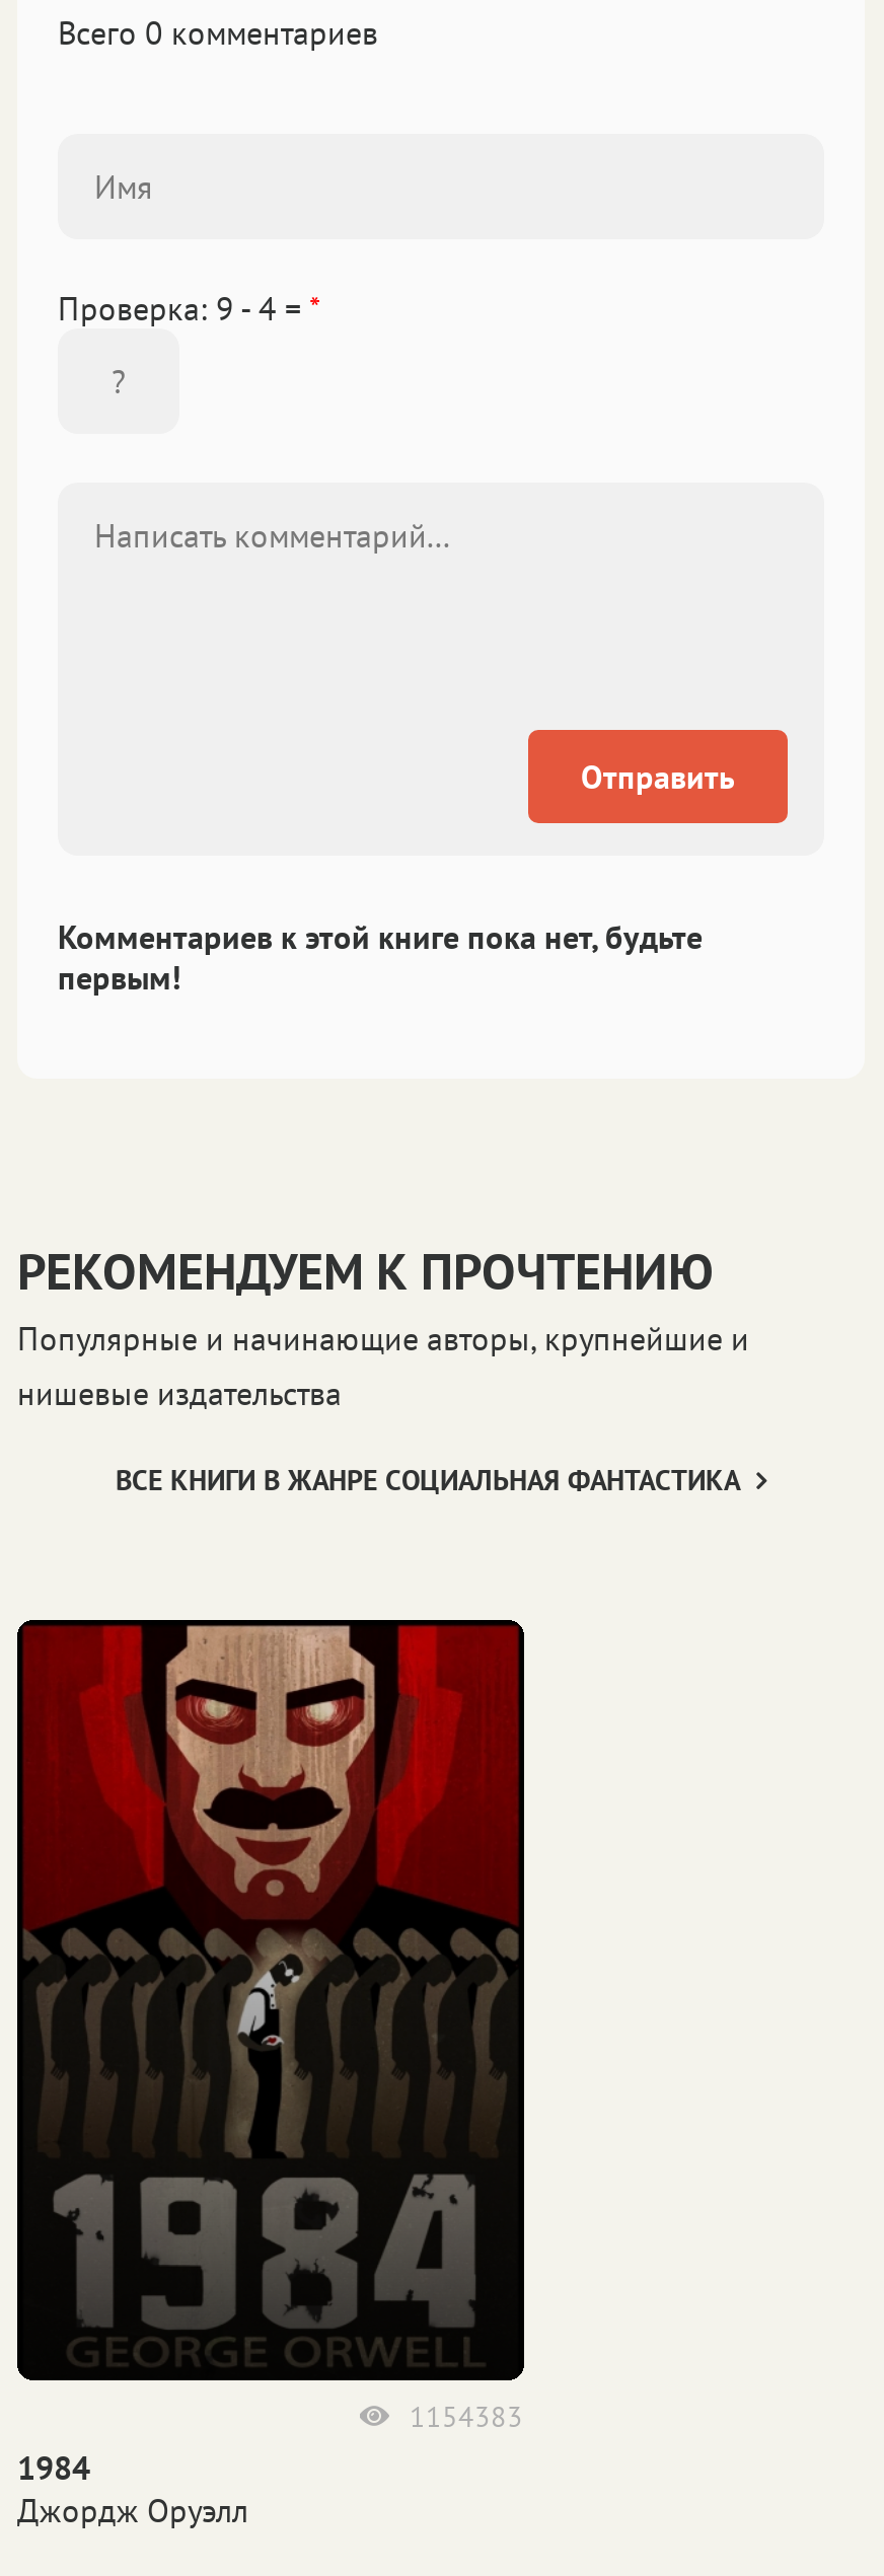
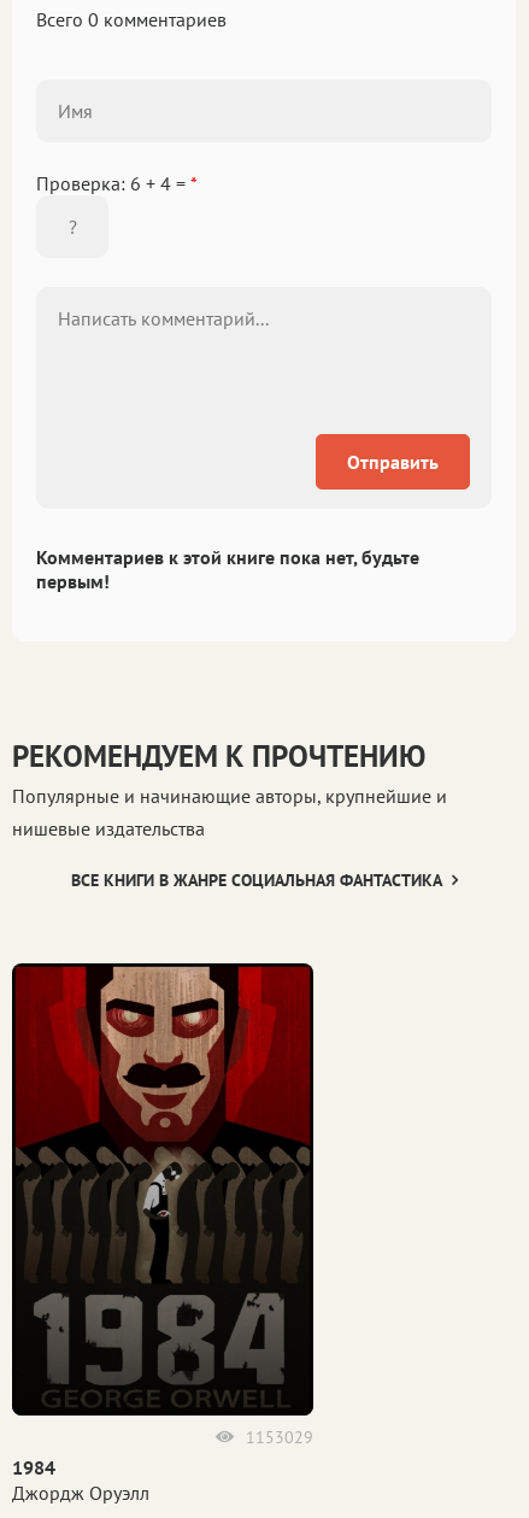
- Проверка: 9 - 4 = *
+ Проверка: 6 + 4 = *

- 1154383
+ 1153029
